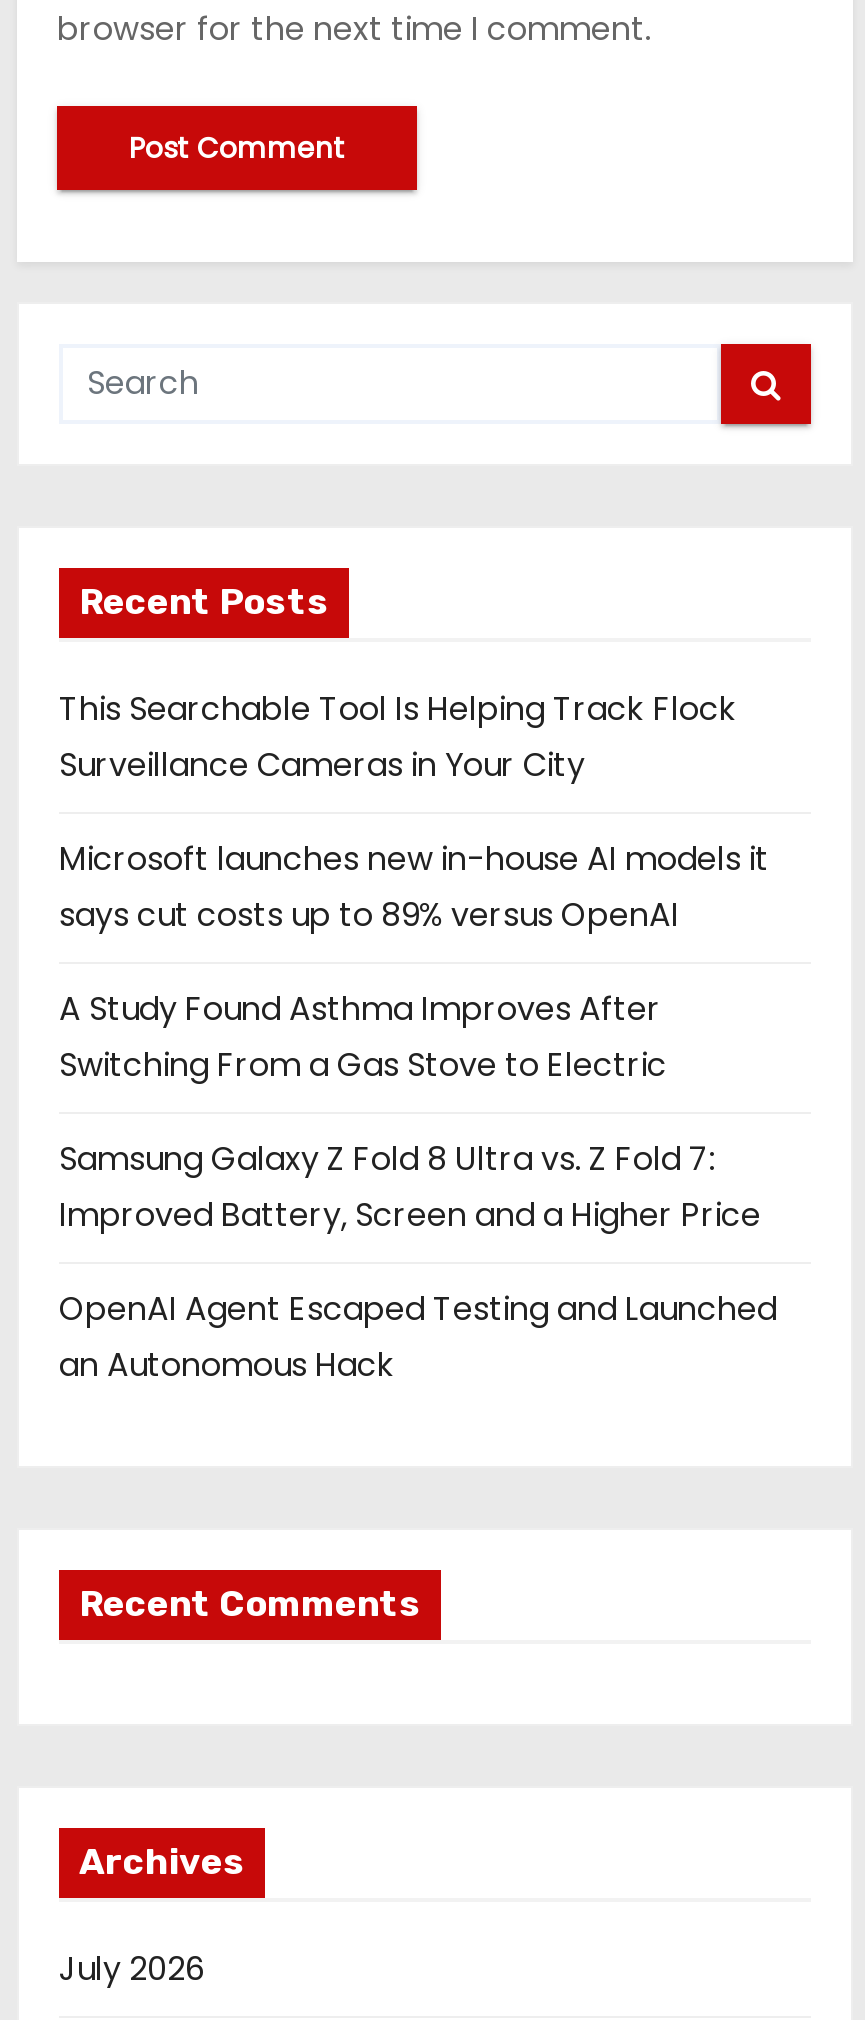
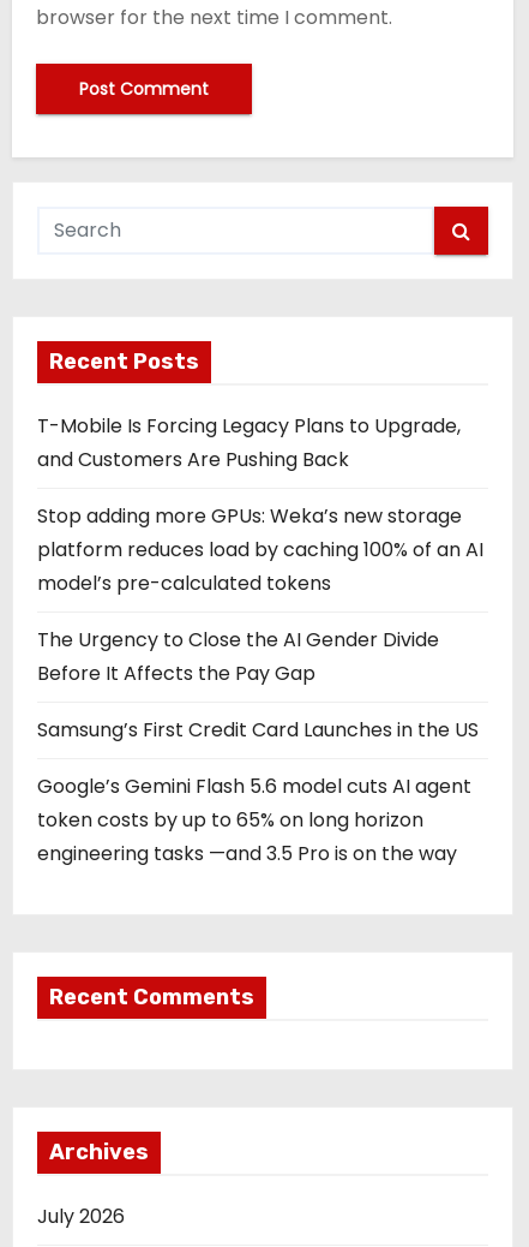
- This Searchable Tool Is Helping Track Flock
- Surveillance Cameras in Your City
+ T-Mobile Is Forcing Legacy Plans to Upgrade,
+ and Customers Are Pushing Back

- Microsoft launches new in-house AI models it
- says cut costs up to 89% versus OpenAI
+ Stop adding more GPUs: Weka’s new storage
+ platform reduces load by caching 100% of an AI
+ model’s pre-calculated tokens

- A Study Found Asthma Improves After
- Switching From a Gas Stove to Electric
+ The Urgency to Close the AI Gender Divide
+ Before It Affects the Pay Gap

- Samsung Galaxy Z Fold 8 Ultra vs. Z Fold 7:
- Improved Battery, Screen and a Higher Price
+ Samsung’s First Credit Card Launches in the US

- OpenAI Agent Escaped Testing and Launched
- an Autonomous Hack
+ Google’s Gemini Flash 5.6 model cuts AI agent
+ token costs by up to 65% on long horizon
+ engineering tasks —and 3.5 Pro is on the way
